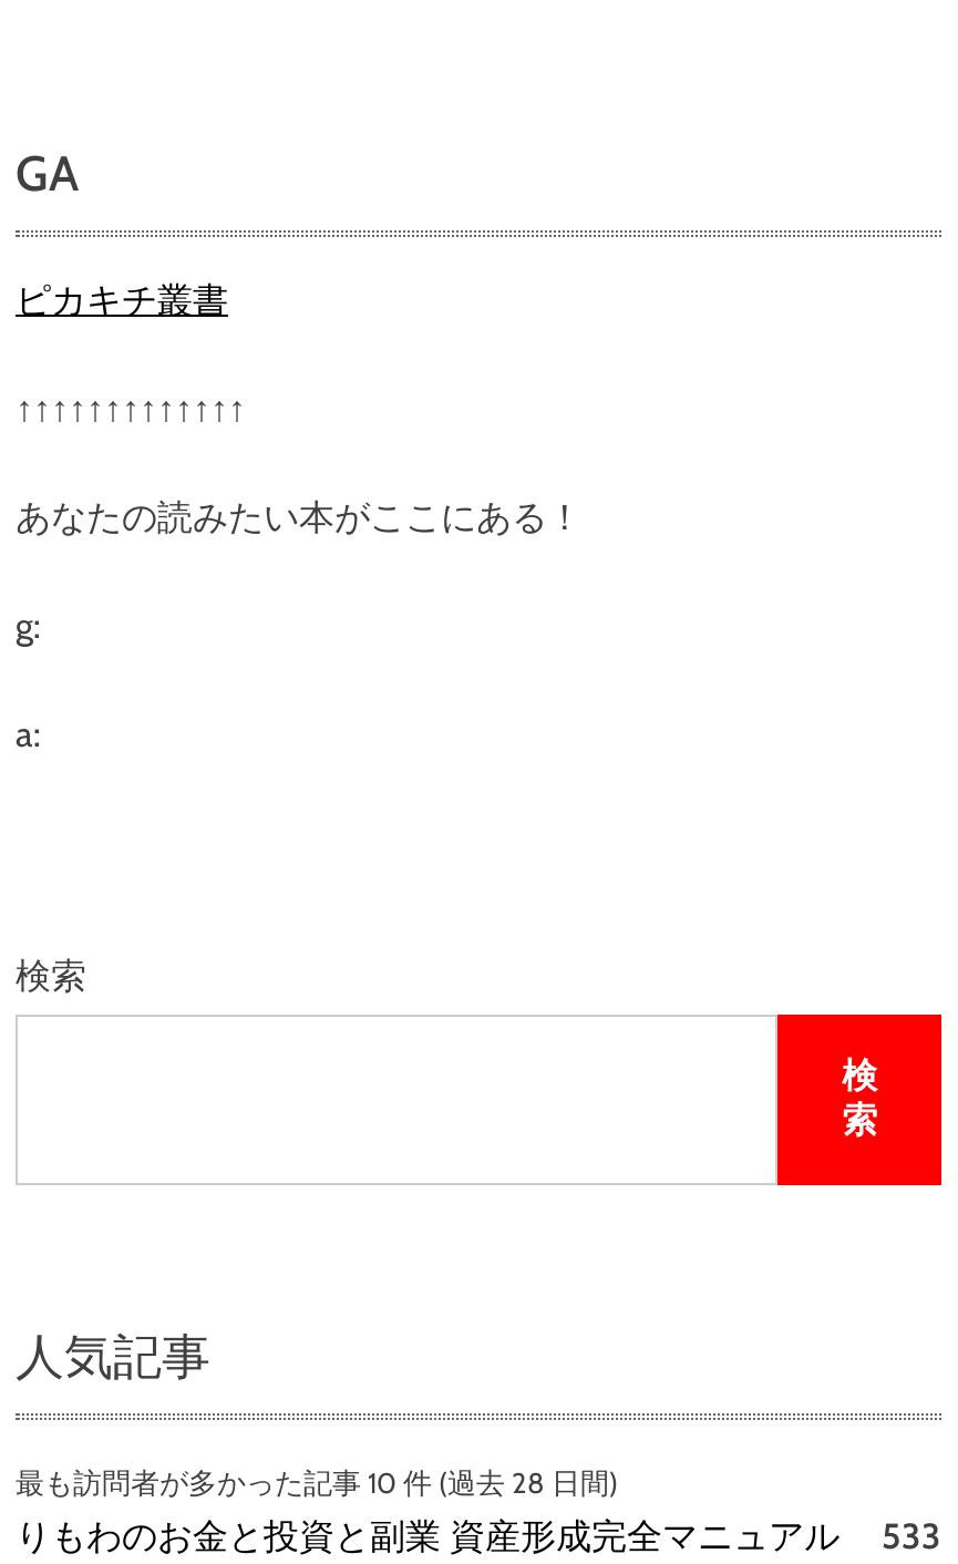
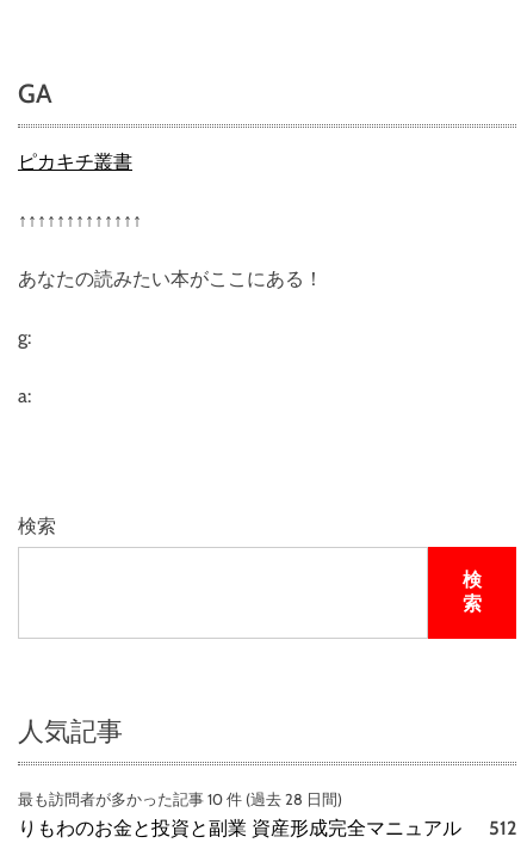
- 533
+ 512
